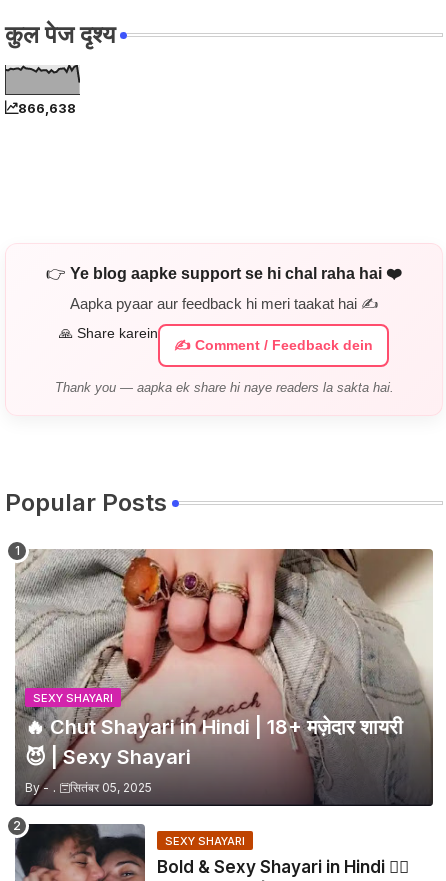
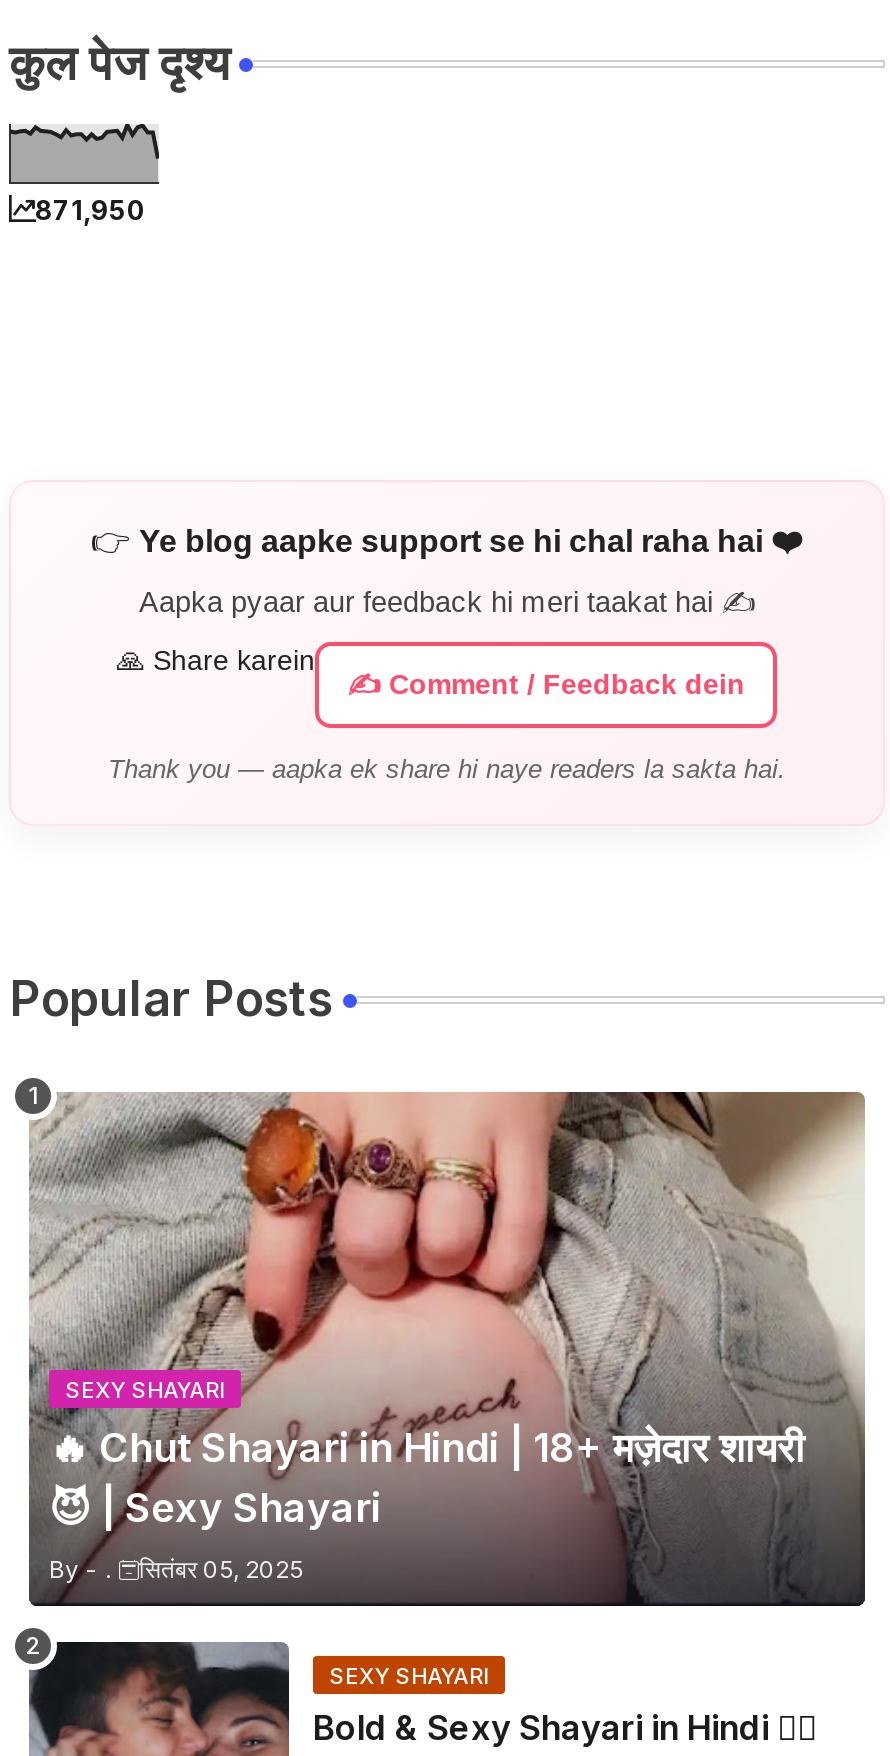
- 866,638
+ 871,950
